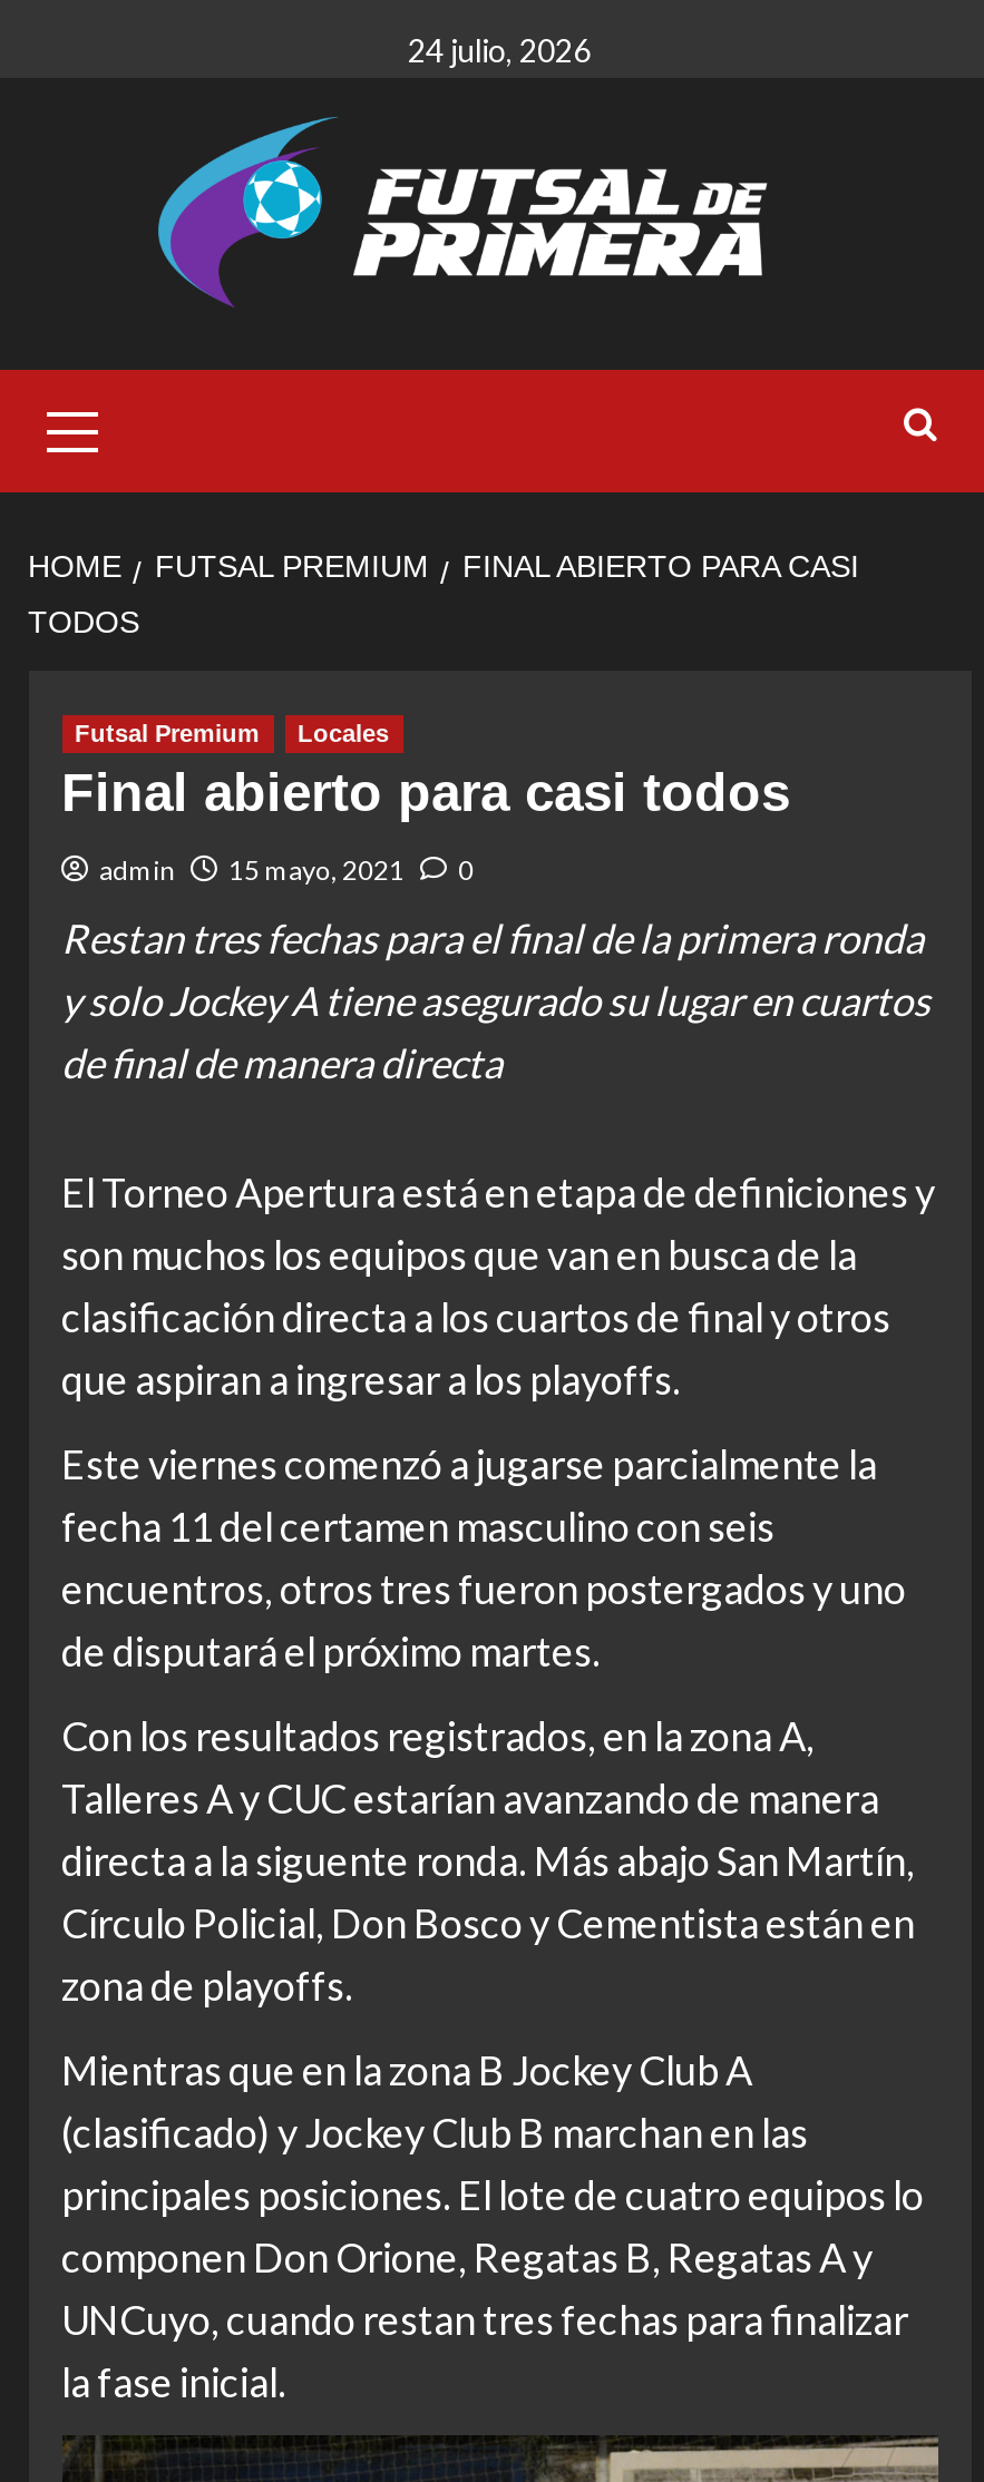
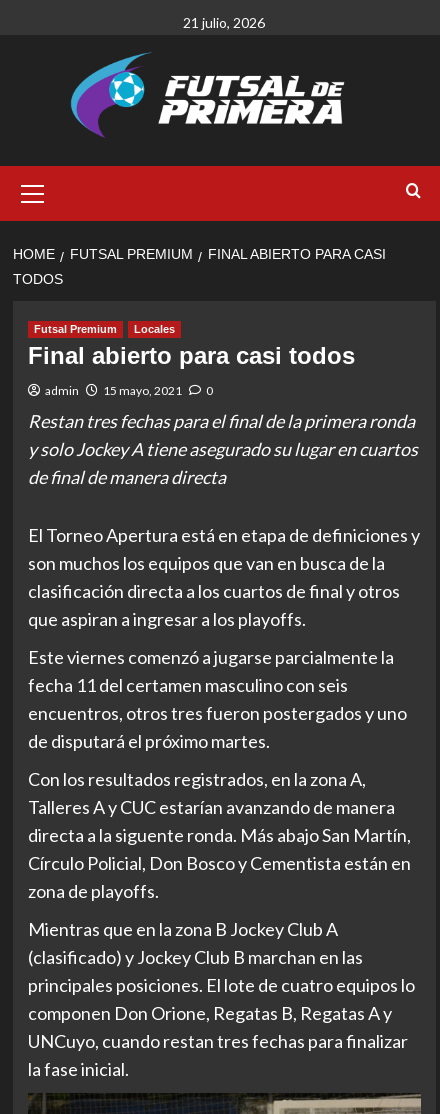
- 24 julio, 2026
+ 21 julio, 2026
